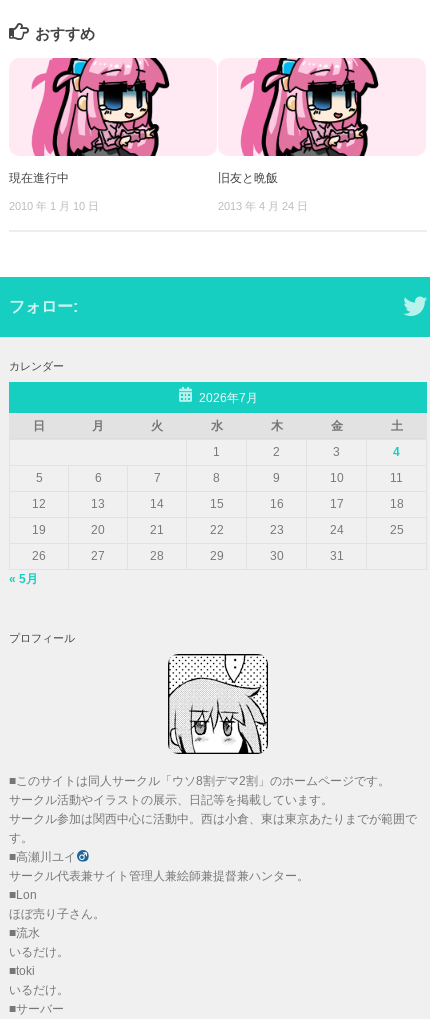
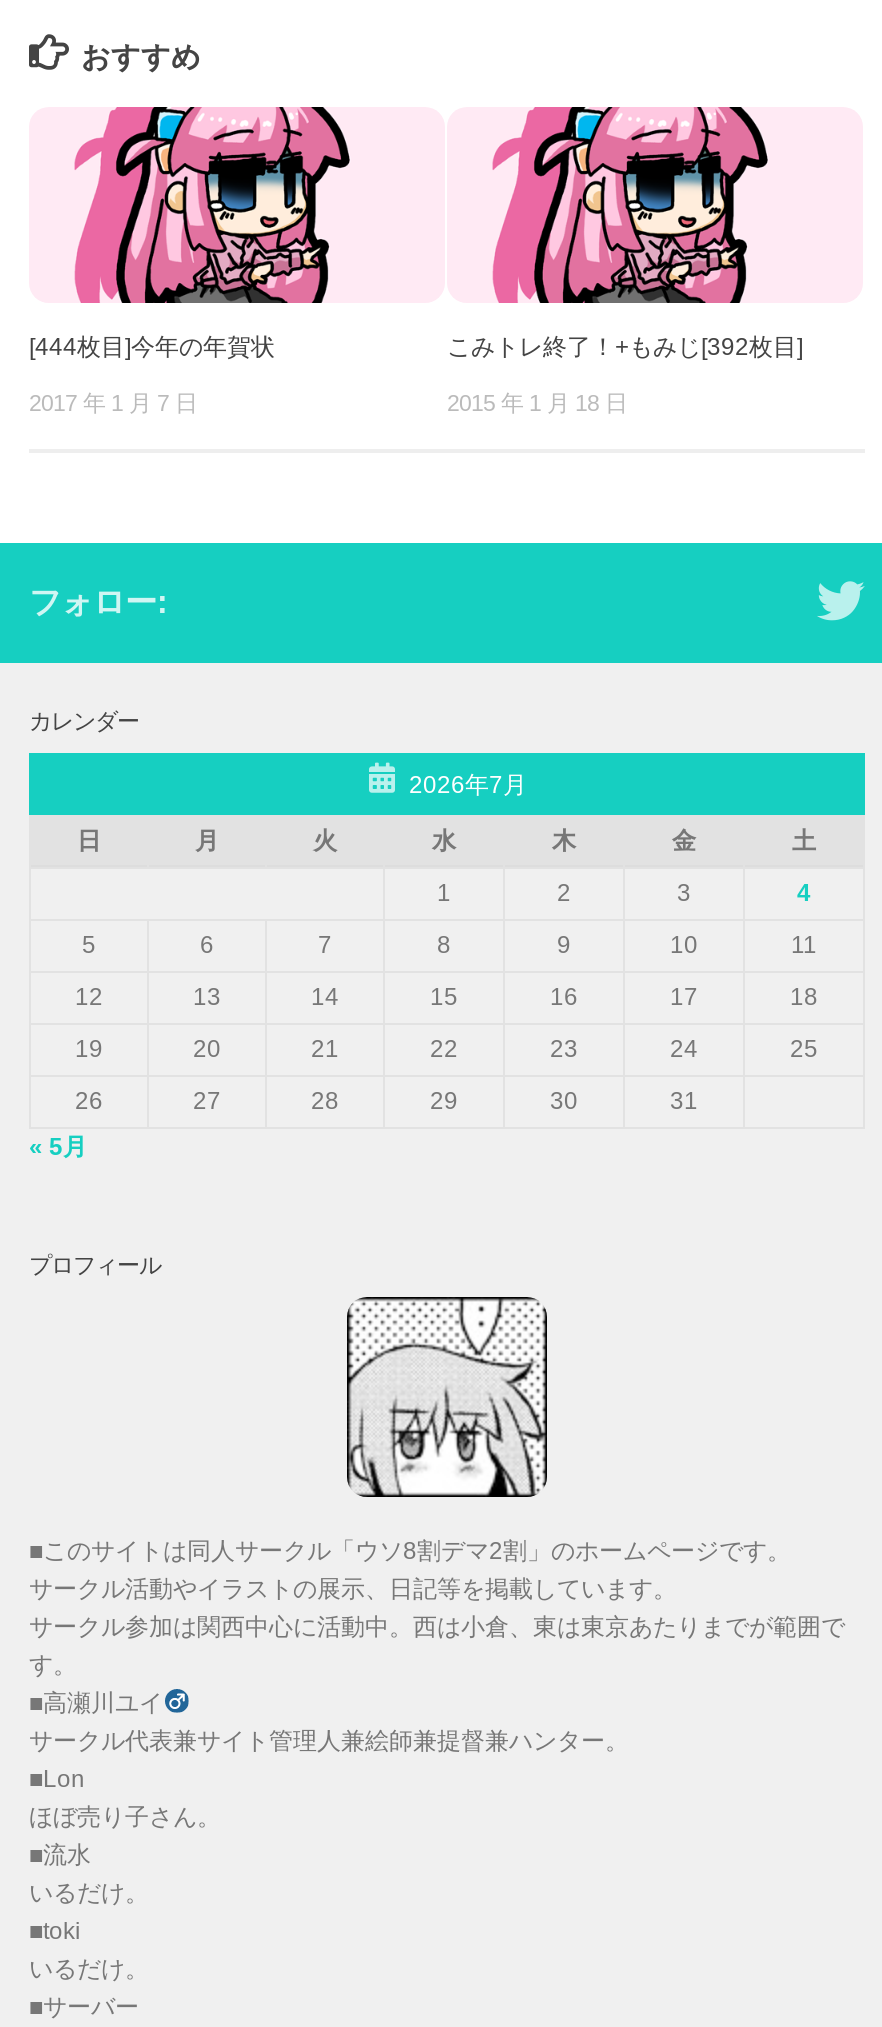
- 現在進行中
+ [444枚目]今年の年賀状

- 旧友と晩飯
+ こみトレ終了！+もみじ[392枚目]

- 2010 年 1 月 10 日
+ 2017 年 1 月 7 日

- 2013 年 4 月 24 日
+ 2015 年 1 月 18 日
